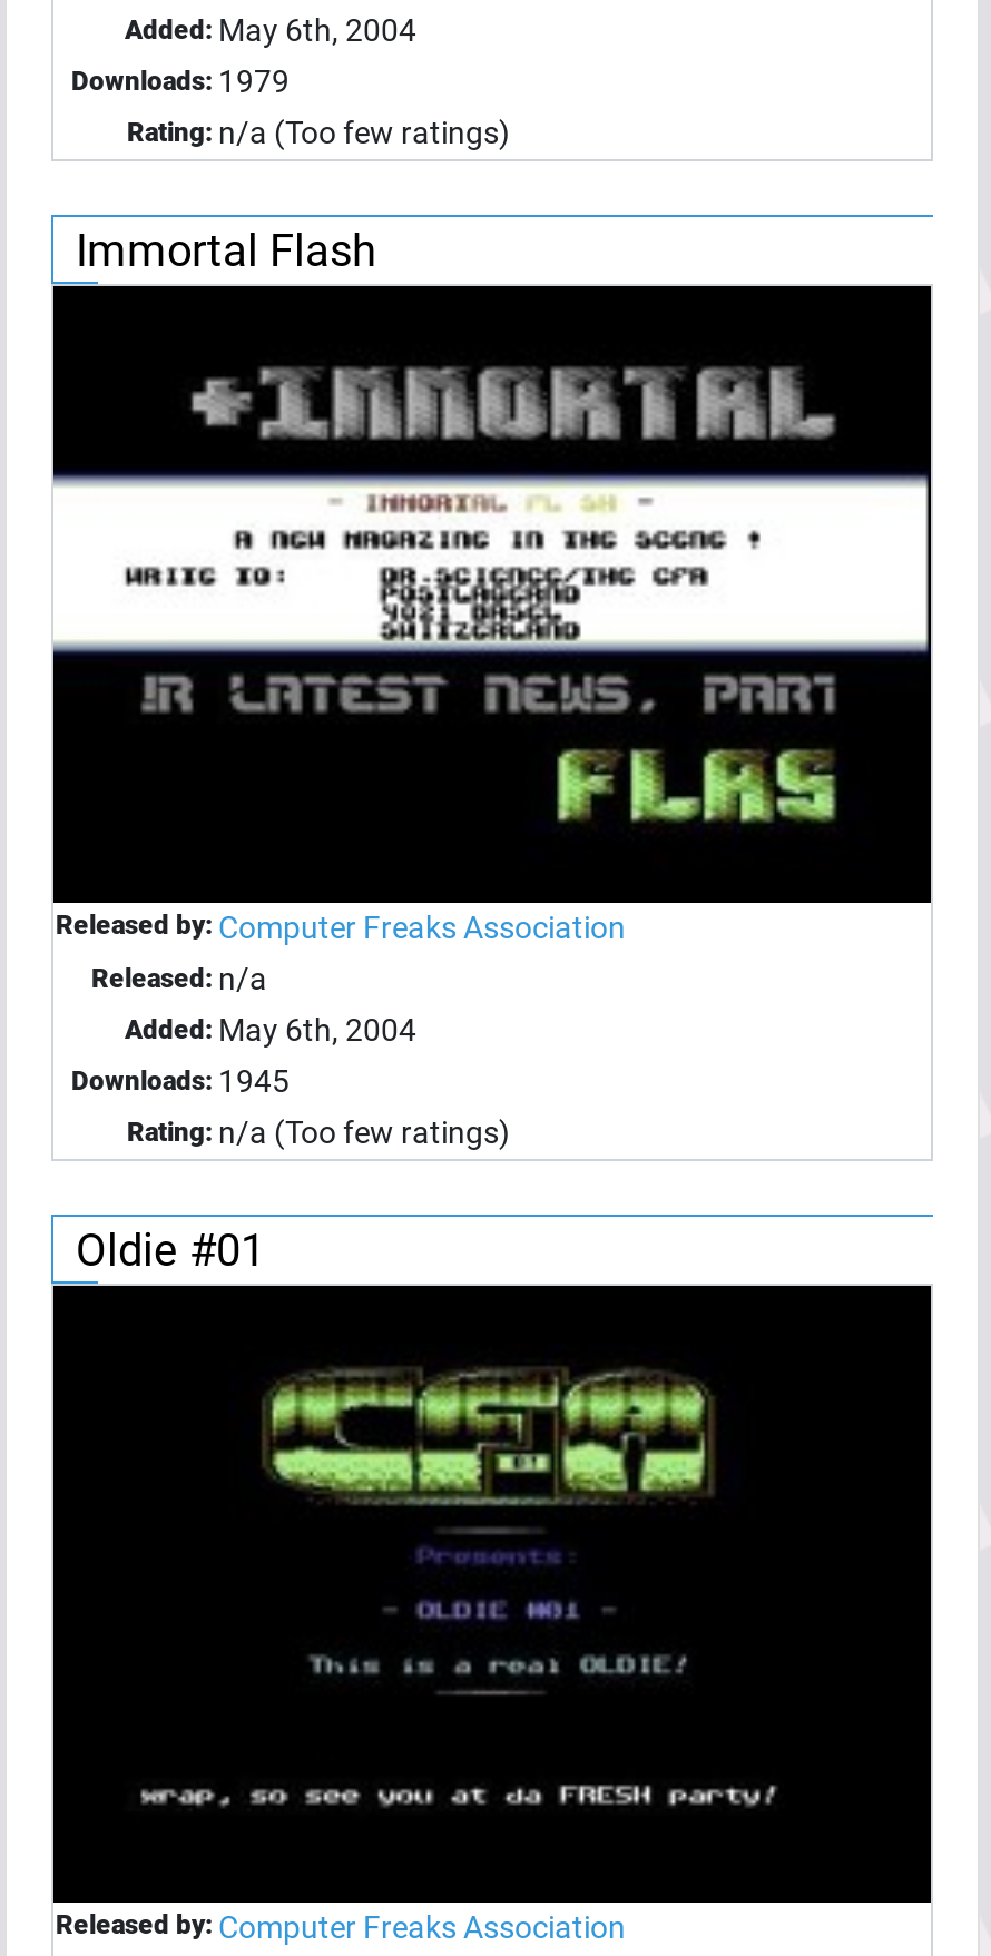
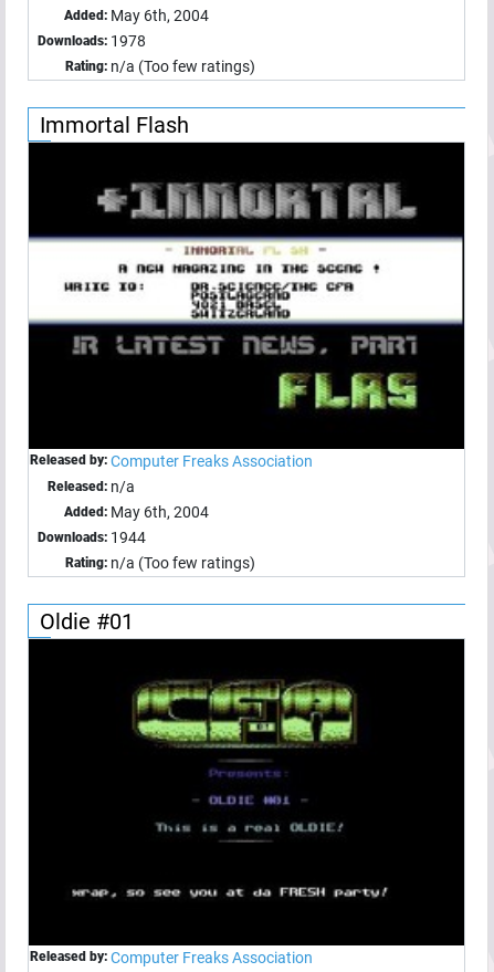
- Downloads: 1979
+ Downloads: 1978

- Downloads: 1945
+ Downloads: 1944
